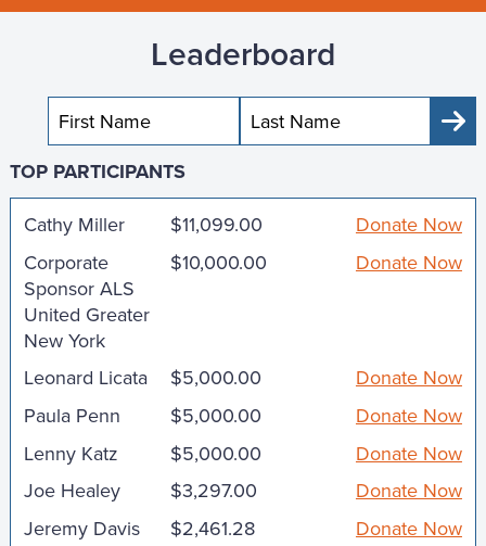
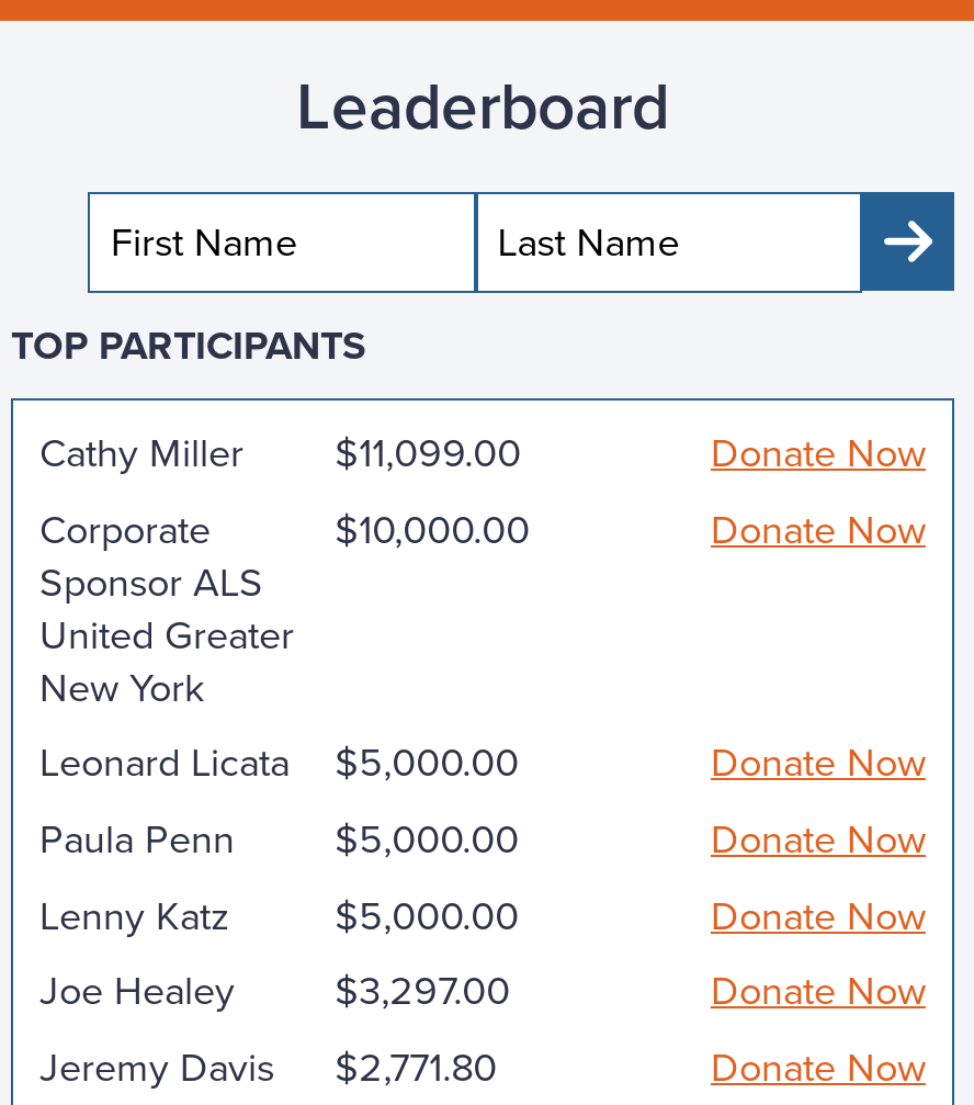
- Jeremy Davis $2,461.28
+ Jeremy Davis $2,771.80
